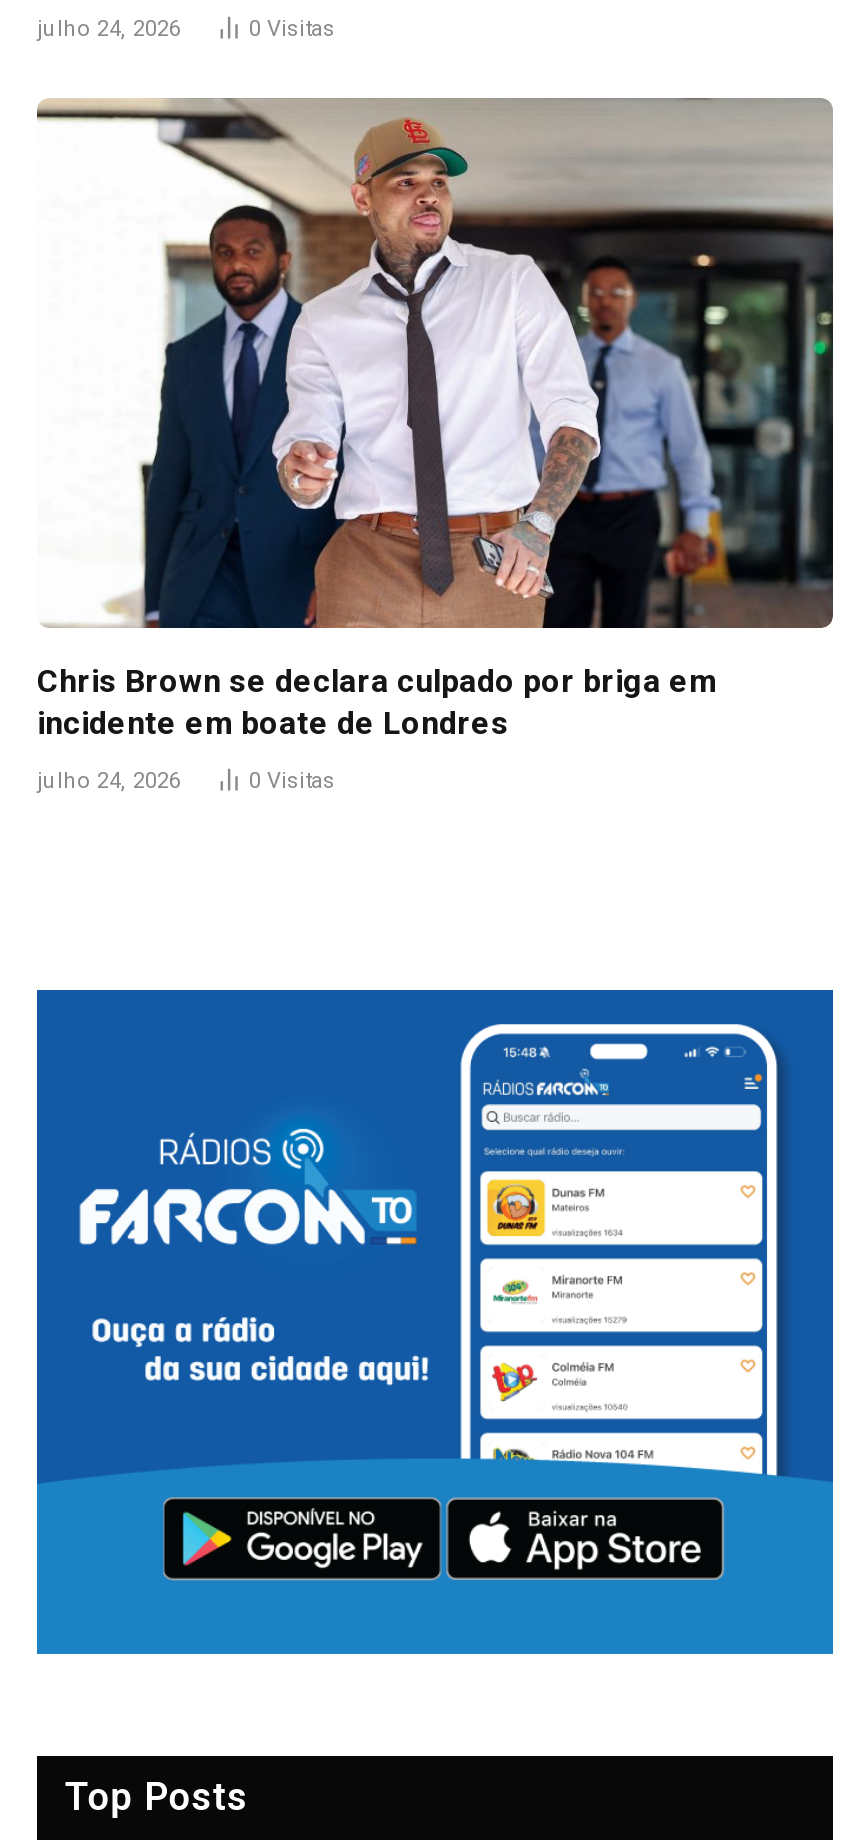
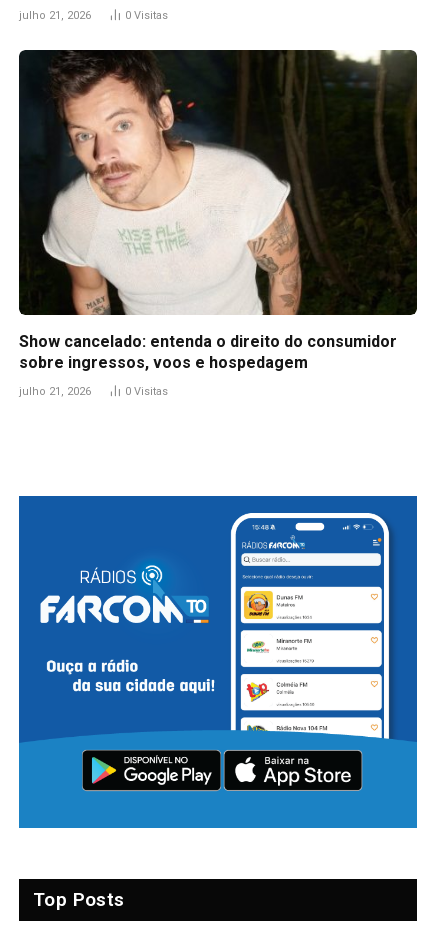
- julho 24, 2026
+ julho 21, 2026

- [image]
- Chris Brown se declara culpado por briga em
- incidente em boate de Londres
+ [image]
+ Show cancelado: entenda o direito do consumidor
+ sobre ingressos, voos e hospedagem

- julho 24, 2026
+ julho 21, 2026
